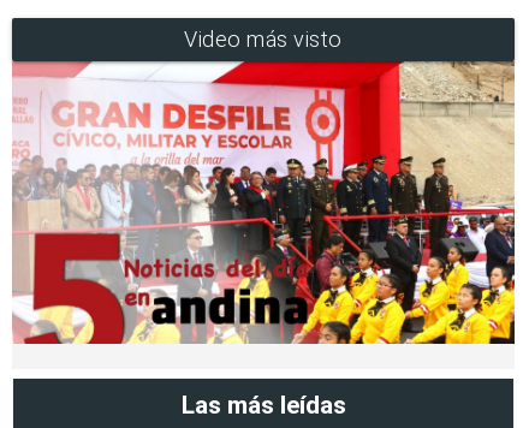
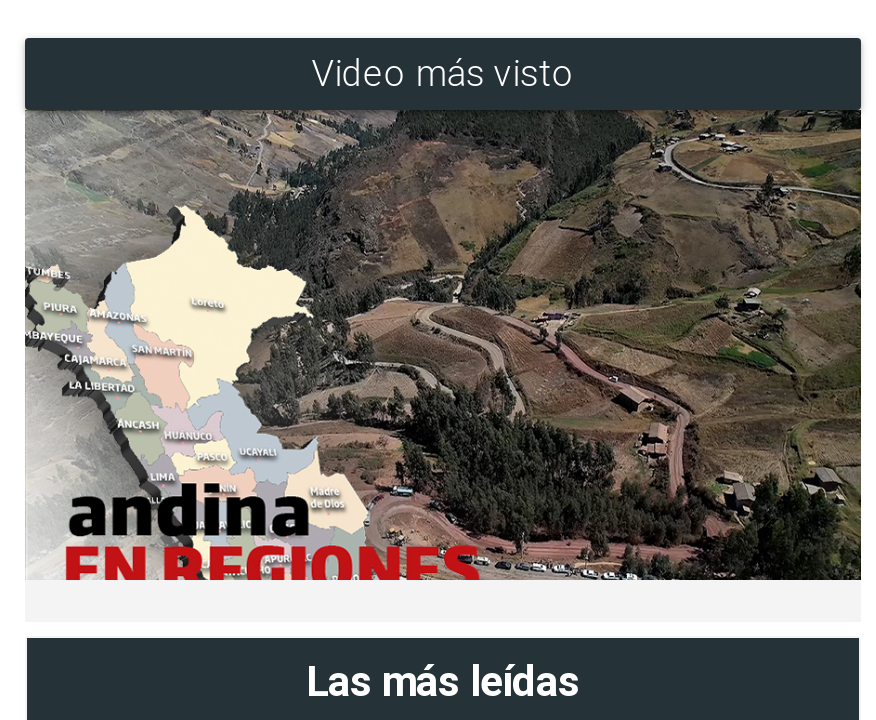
- [image]
+ [image]
